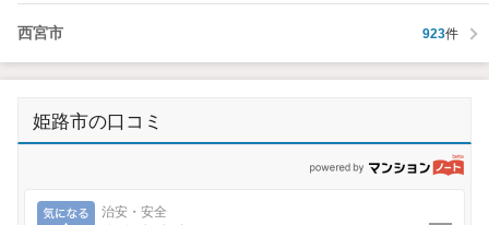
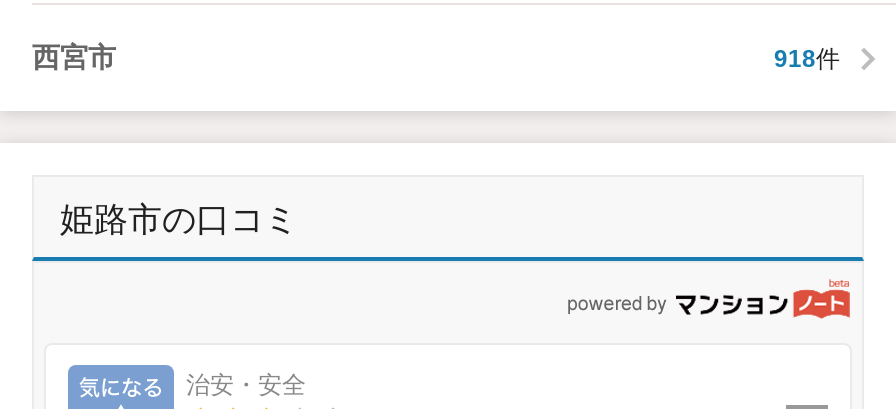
- 923件
+ 918件
